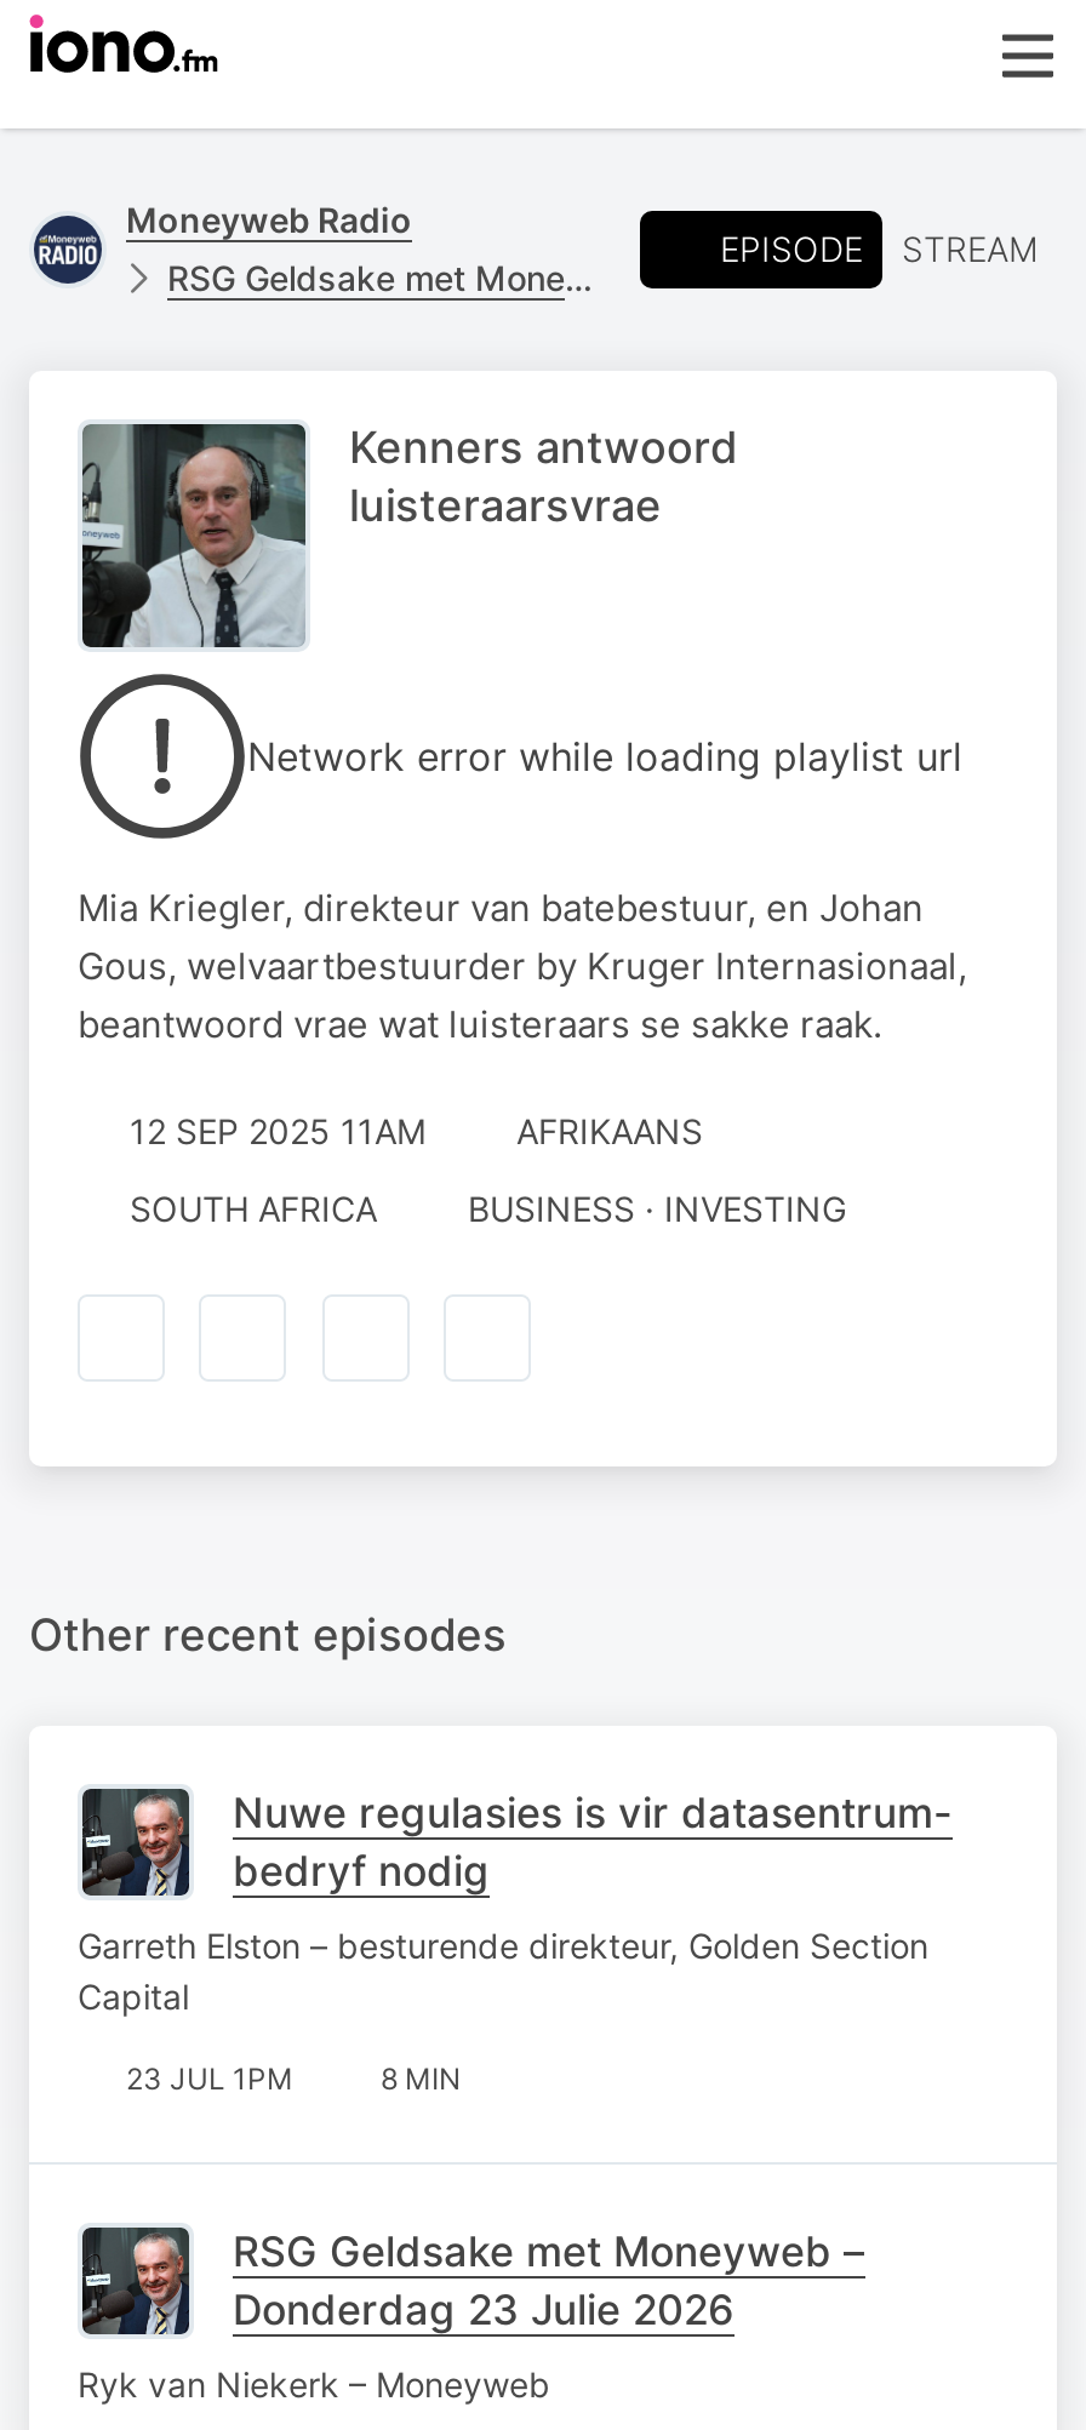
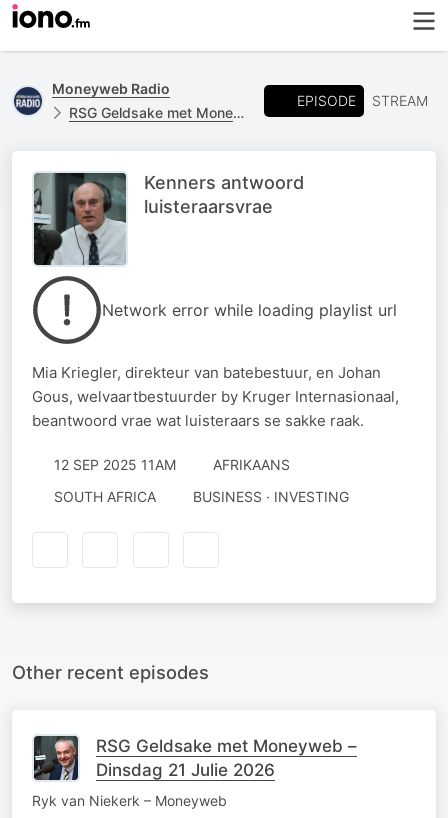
- Nuwe regulasies is vir datasentrum-
- bedryf nodig
- Garreth Elston – besturende direkteur, Golden Section
- Capital
- 23 JUL 1PM
- 8 MIN

- Donderdag 23 Julie 2026
+ Dinsdag 21 Julie 2026
